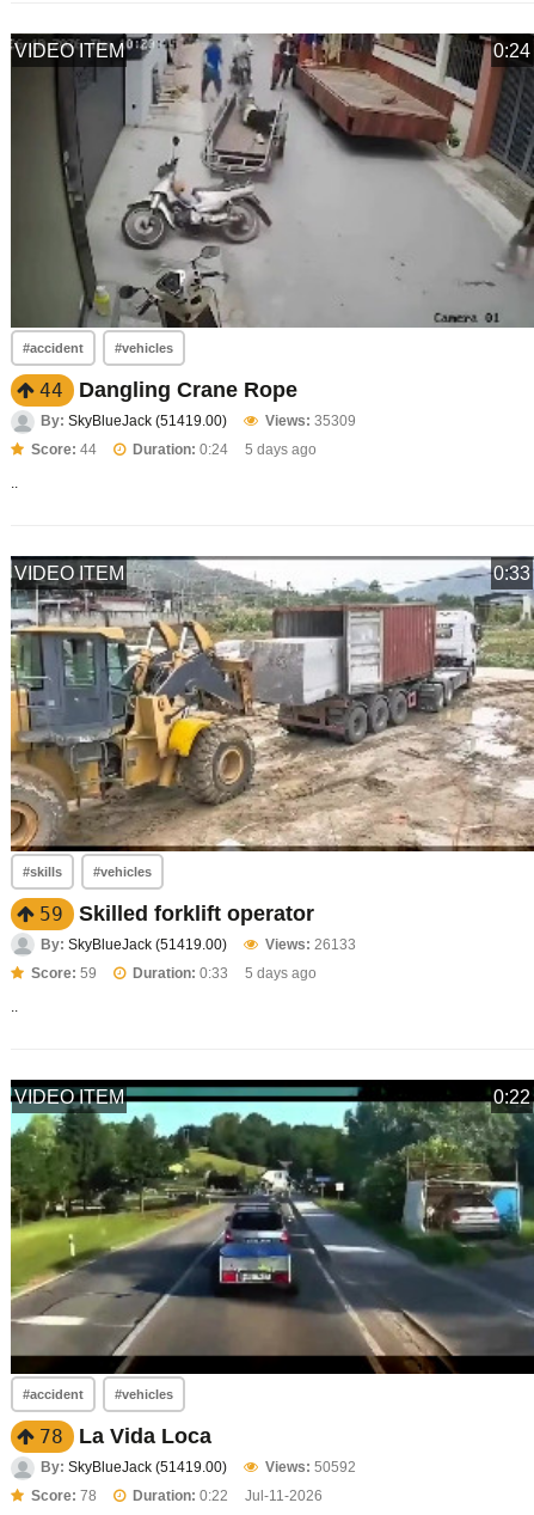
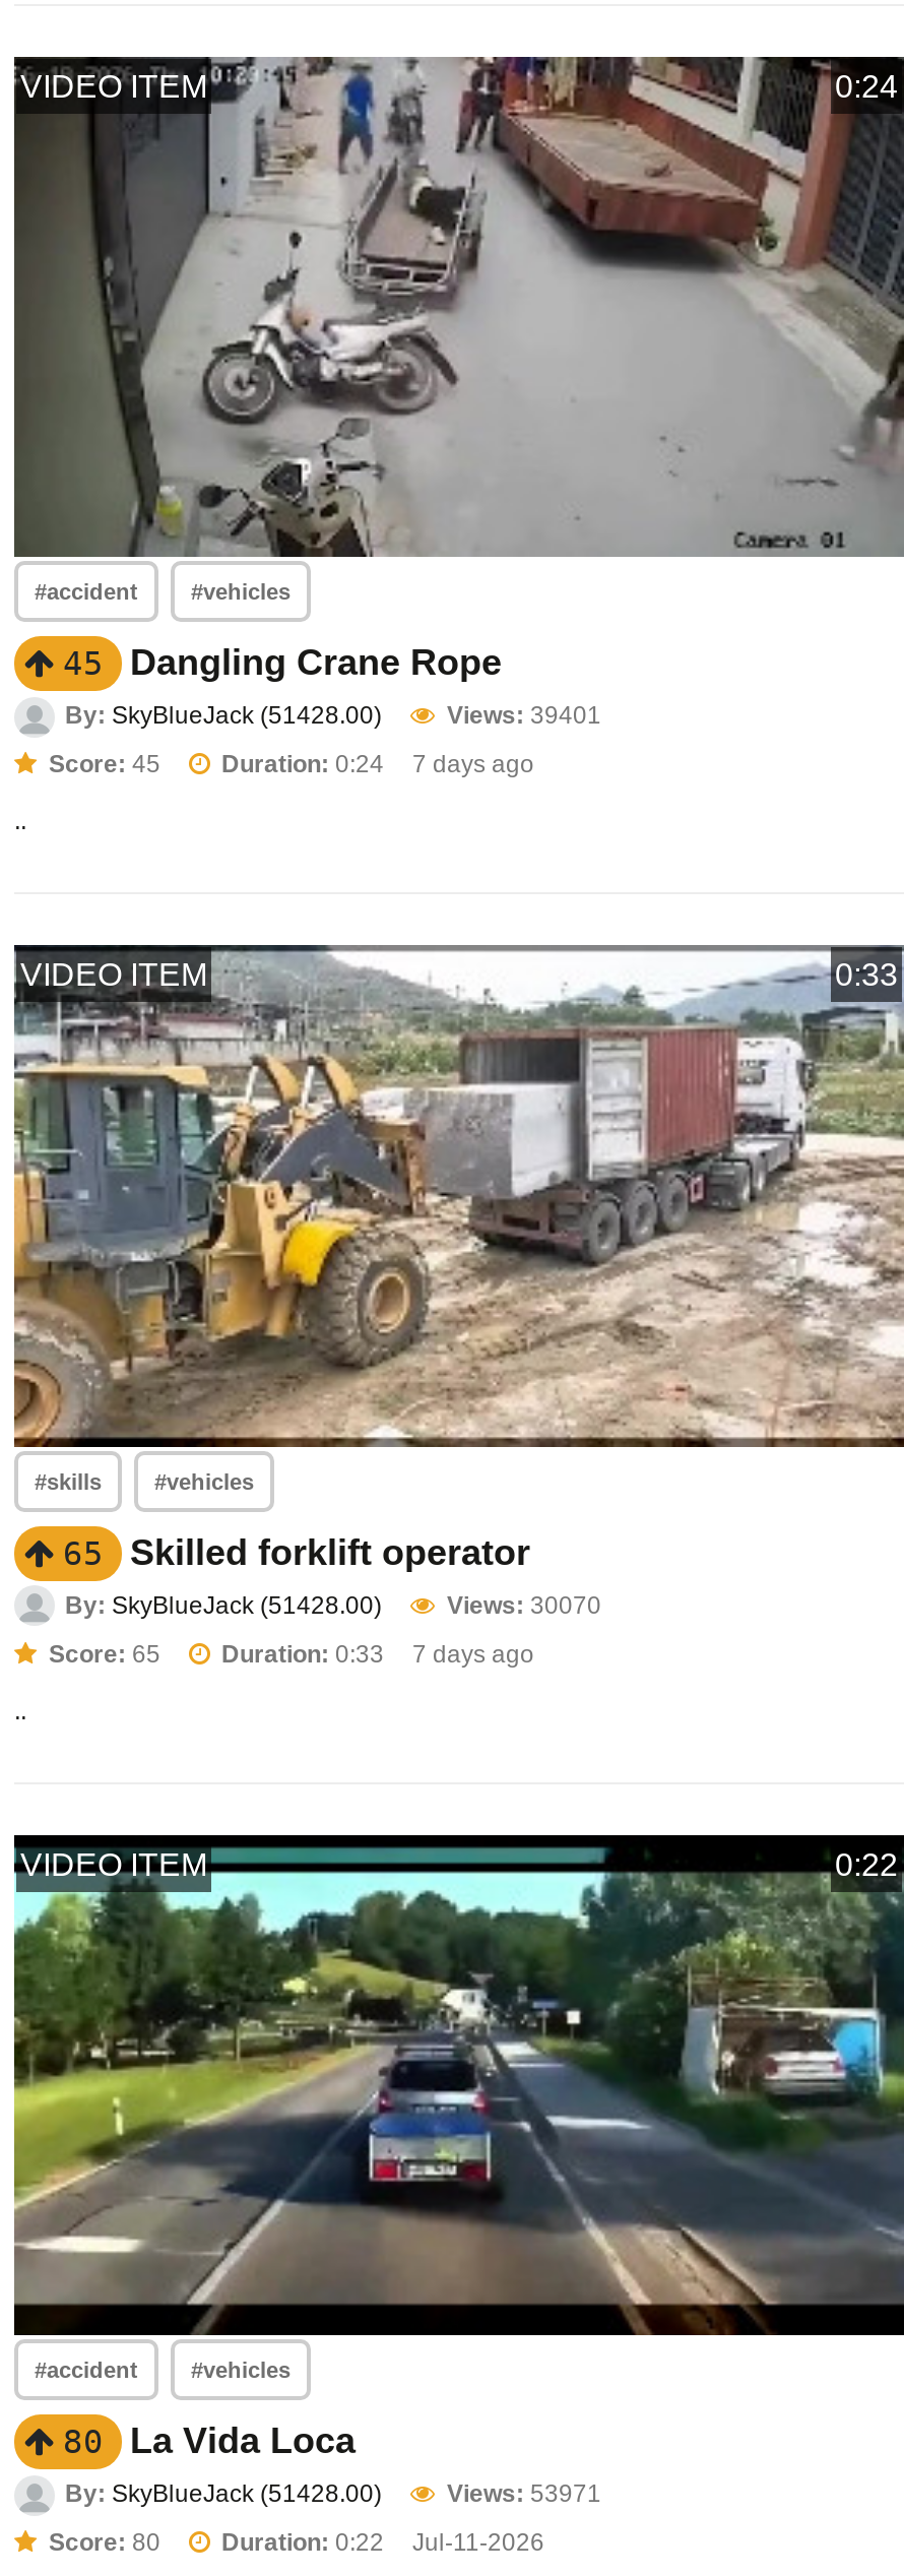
- 44 Dangling Crane Rope
+ 45 Dangling Crane Rope

- By: SkyBlueJack (51419.00)
+ By: SkyBlueJack (51428.00)

- Views: 35309
+ Views: 39401

- Score: 44
+ Score: 45

- Duration: 0:24 5 days ago
+ Duration: 0:24 7 days ago

- 59 Skilled forklift operator
+ 65 Skilled forklift operator

- By: SkyBlueJack (51419.00)
+ By: SkyBlueJack (51428.00)

- Views: 26133
+ Views: 30070

- Score: 59
+ Score: 65

- Duration: 0:33 5 days ago
+ Duration: 0:33 7 days ago

- 78 La Vida Loca
+ 80 La Vida Loca

- By: SkyBlueJack (51419.00)
+ By: SkyBlueJack (51428.00)

- Views: 50592
+ Views: 53971

- Score: 78
+ Score: 80
